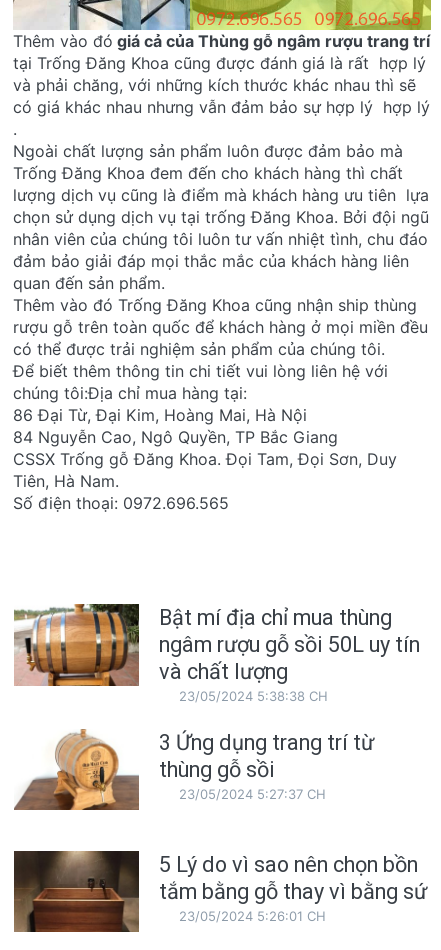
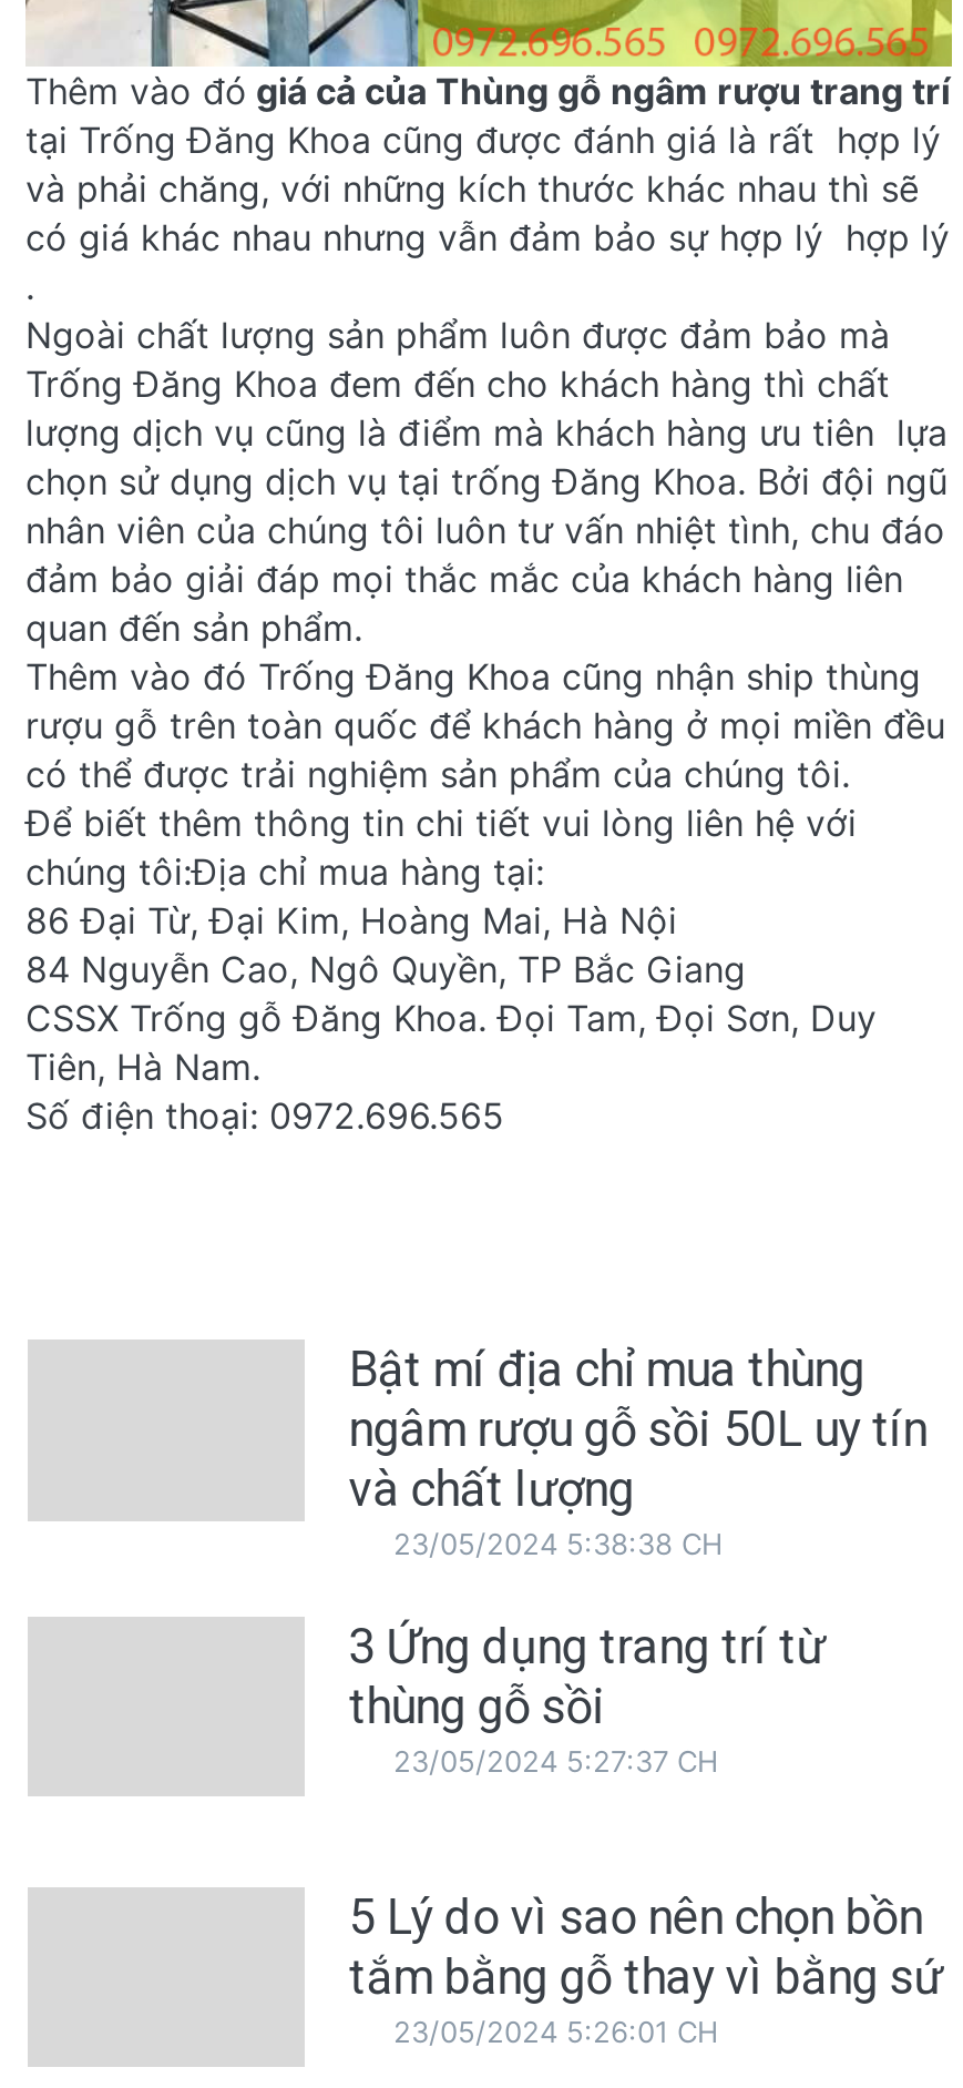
- [image]

- [image]

- [image]
